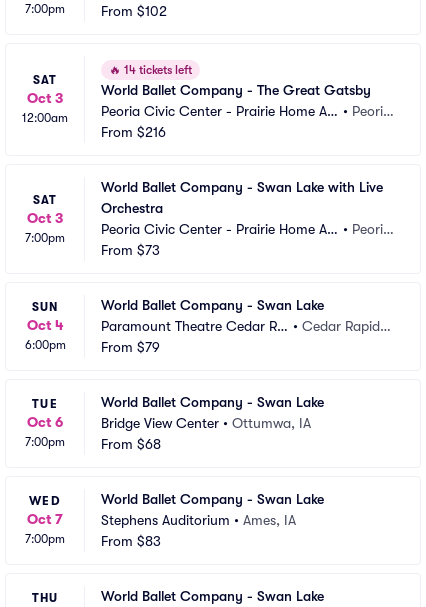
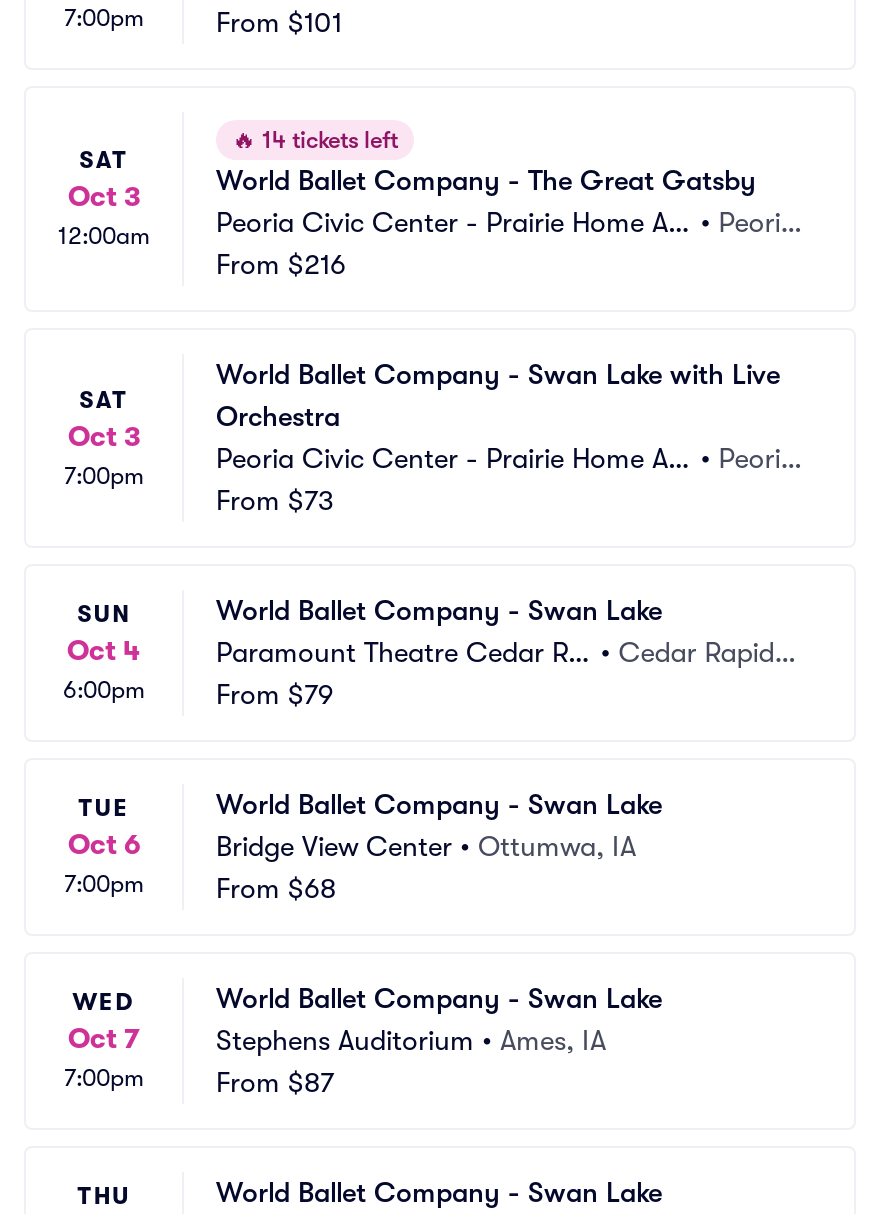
- From $102
+ From $101

- From $83
+ From $87
